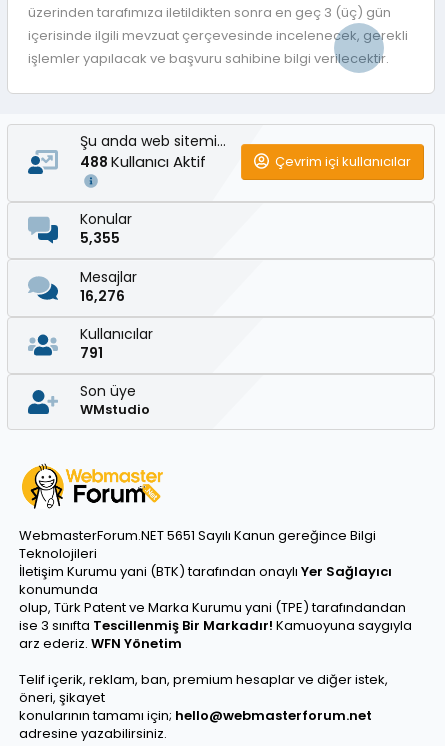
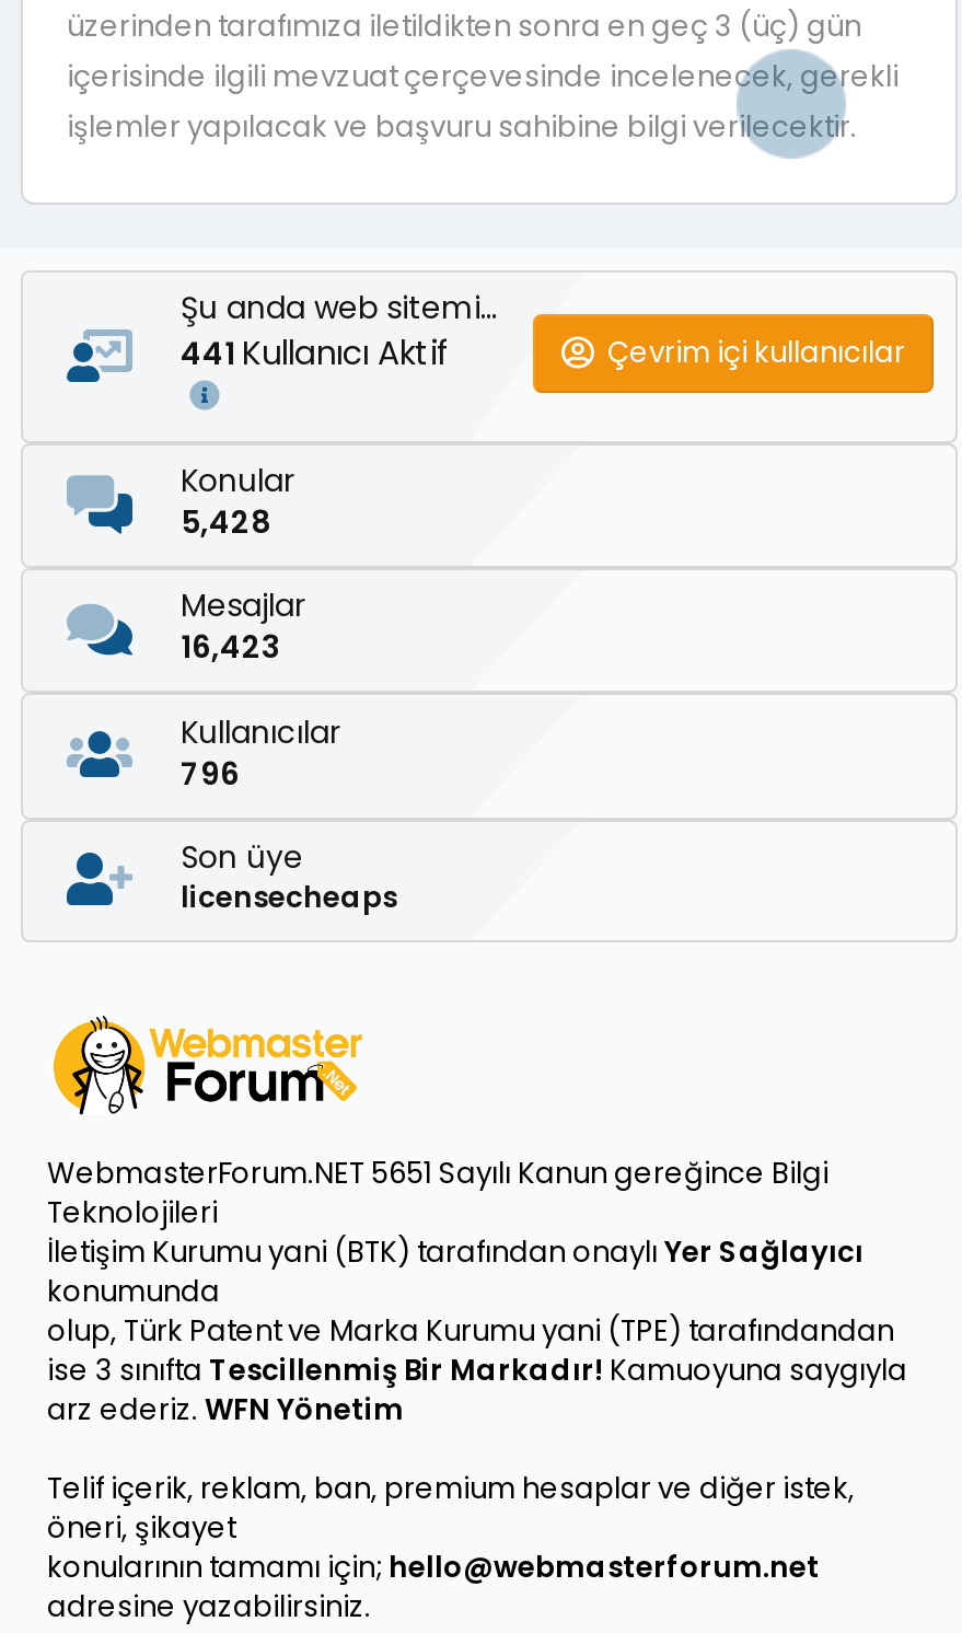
- 488 Kullanıcı Aktif
+ 441 Kullanıcı Aktif

- 5,355
+ 5,428

- 16,276
+ 16,423

- 791
+ 796

- WMstudio
+ licensecheaps
